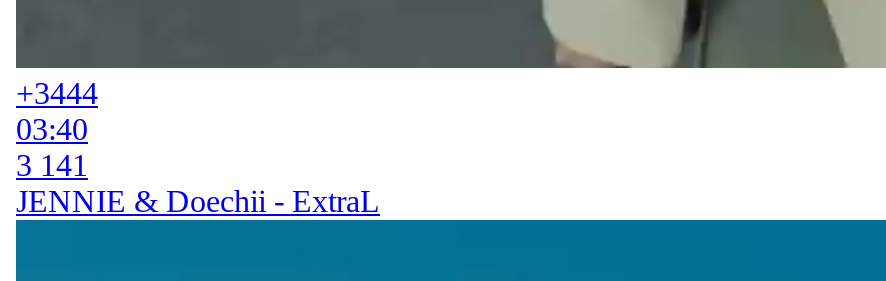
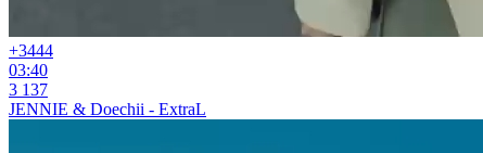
- 3 141
+ 3 137
